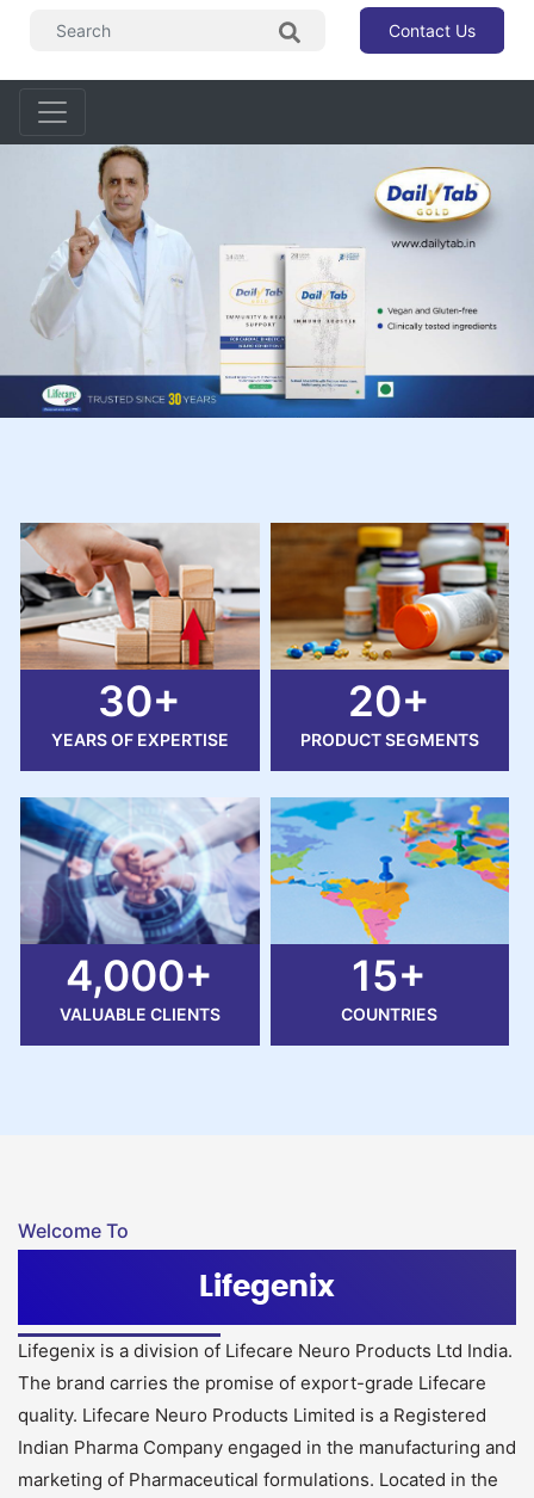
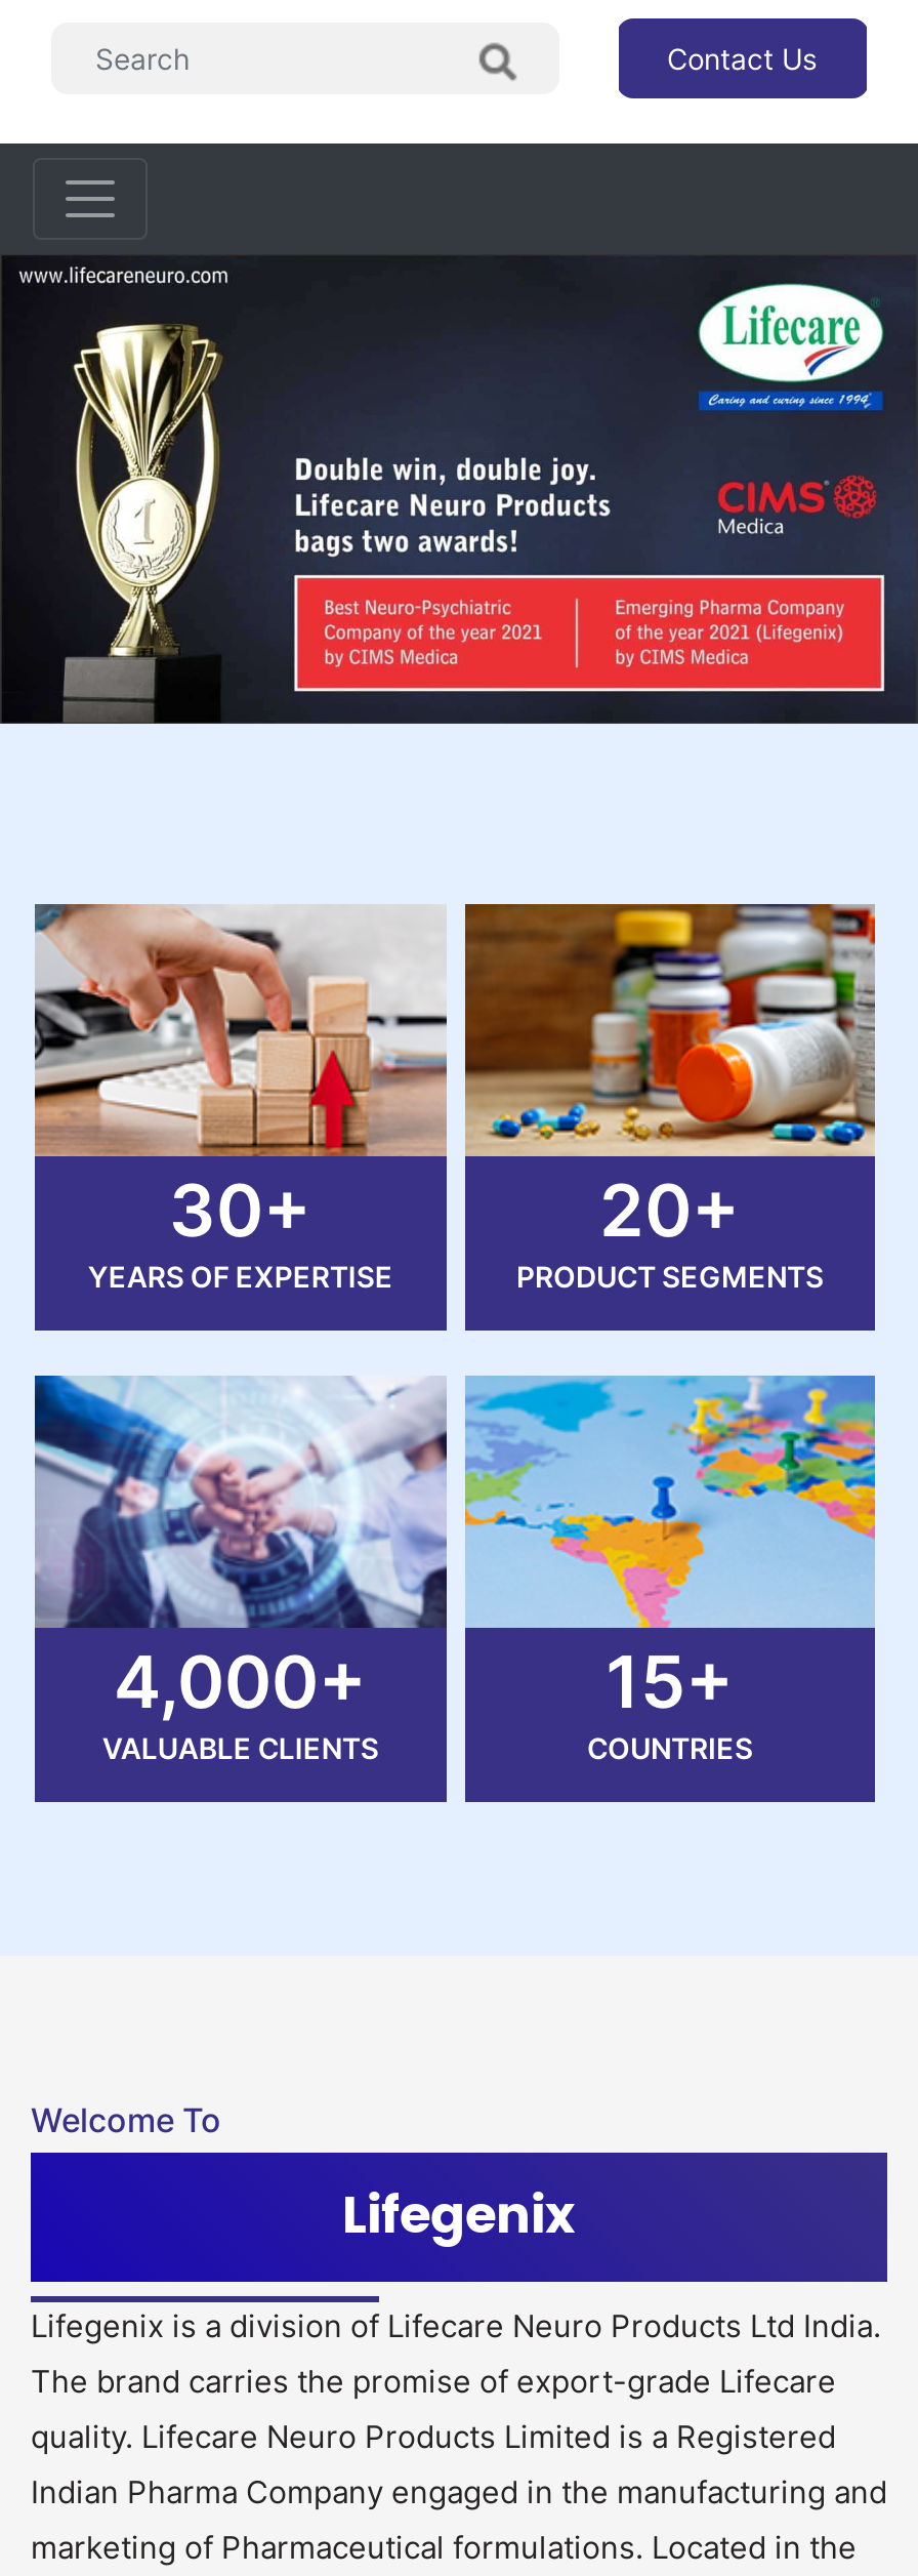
- [image]
+ [image]
